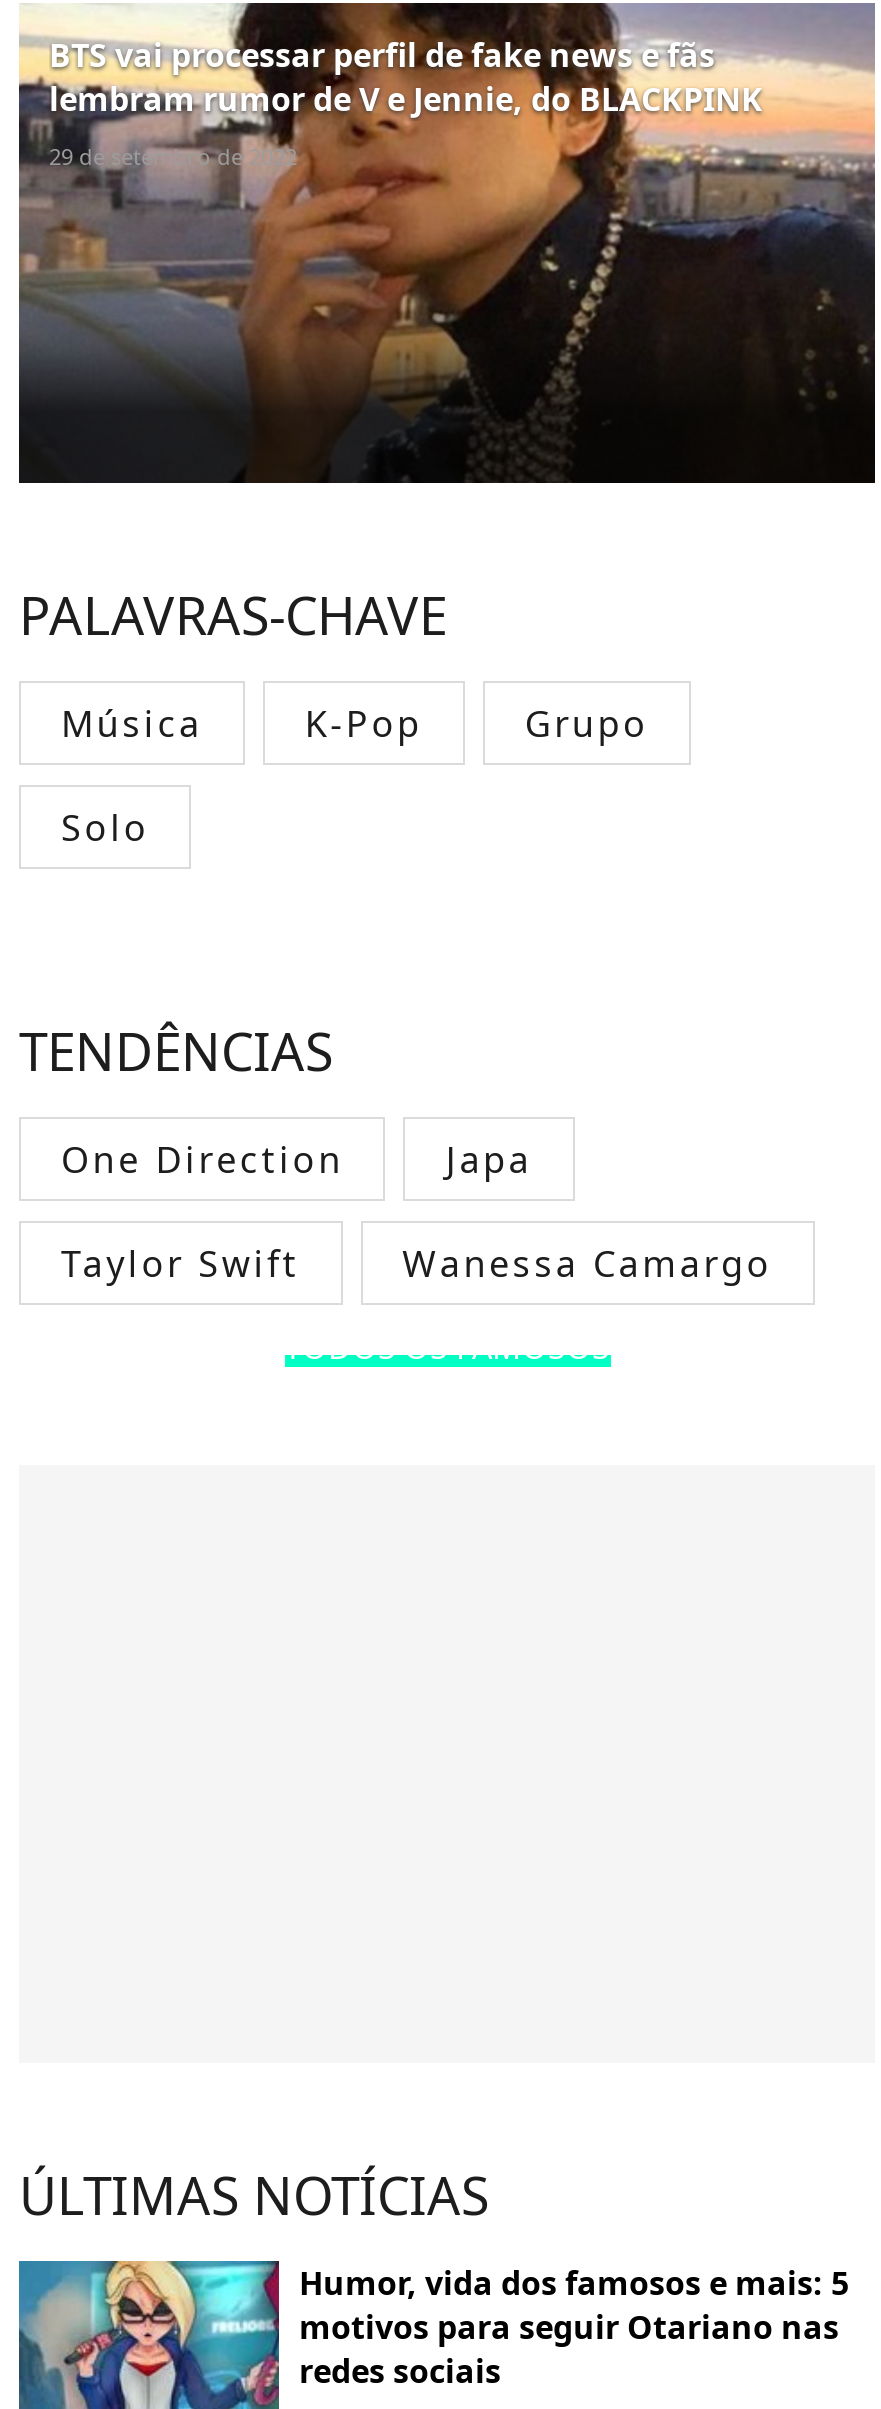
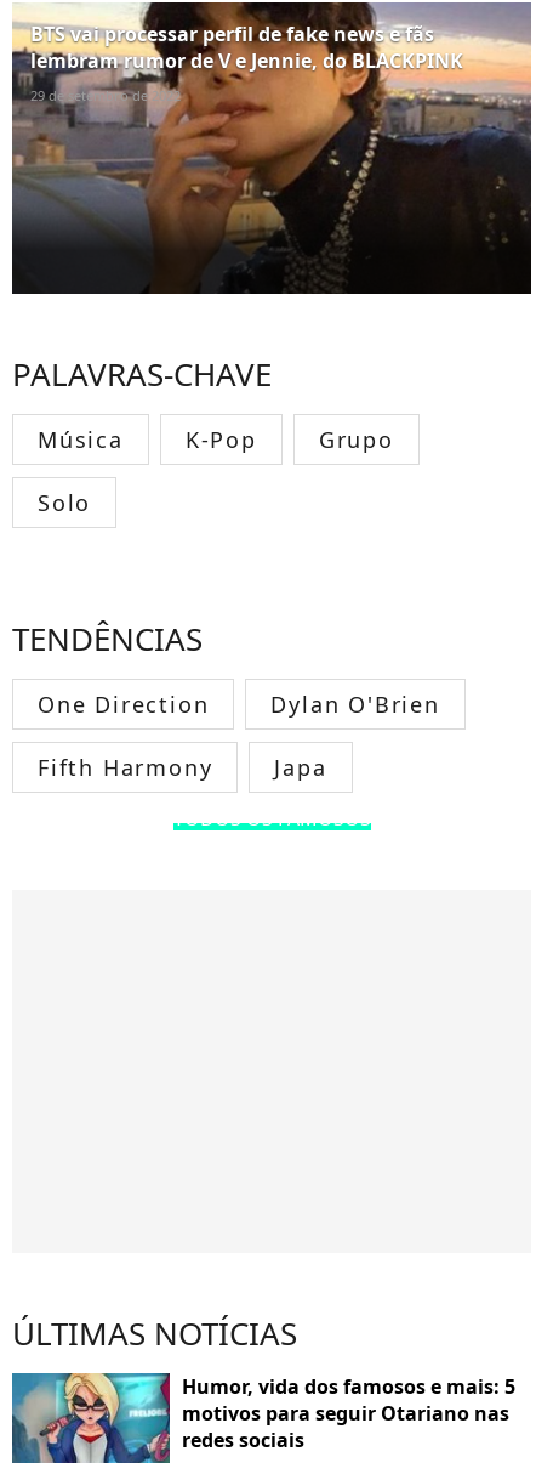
moved down: Japa

+ Dylan O'Brien
+ Fifth Harmony

- Taylor Swift
- Wanessa Camargo
